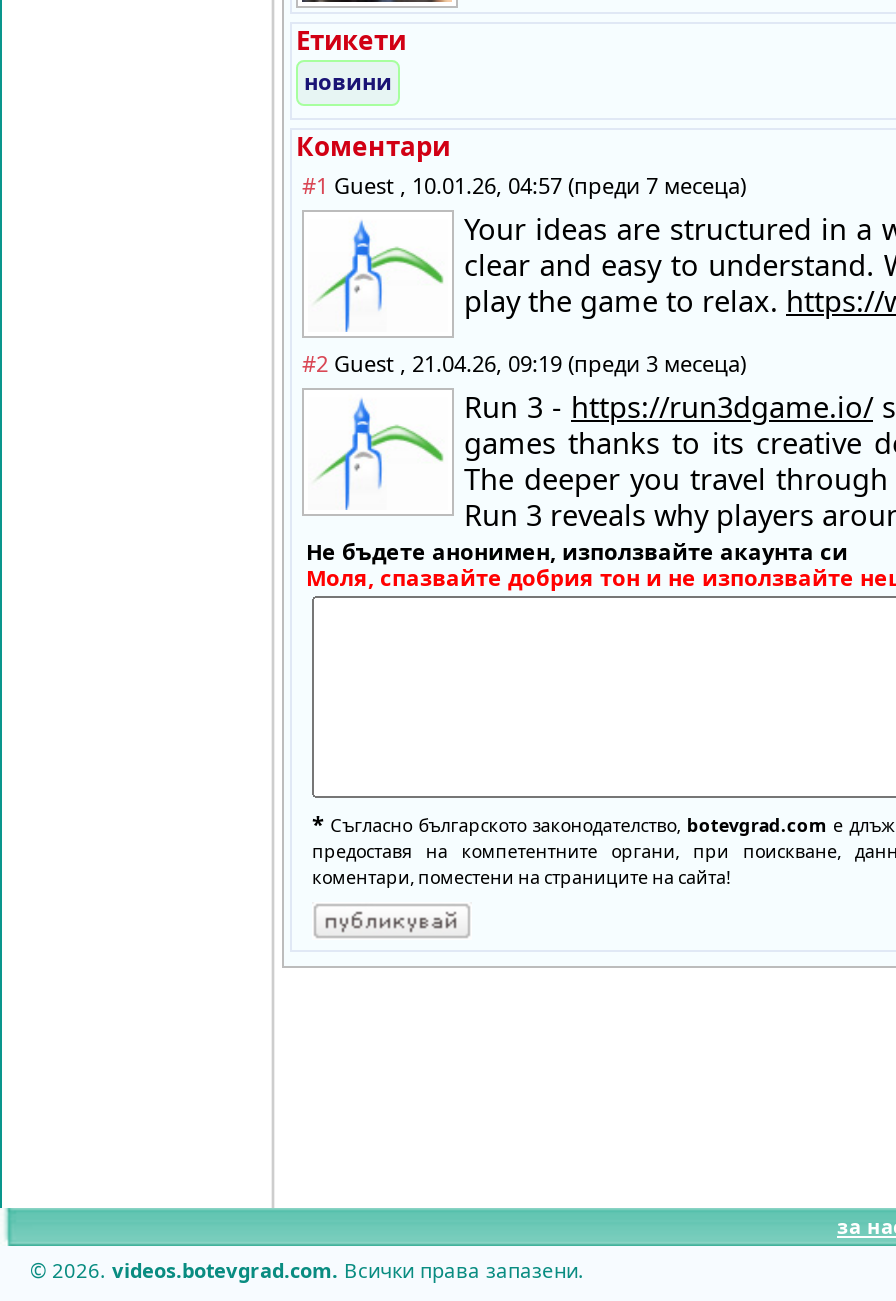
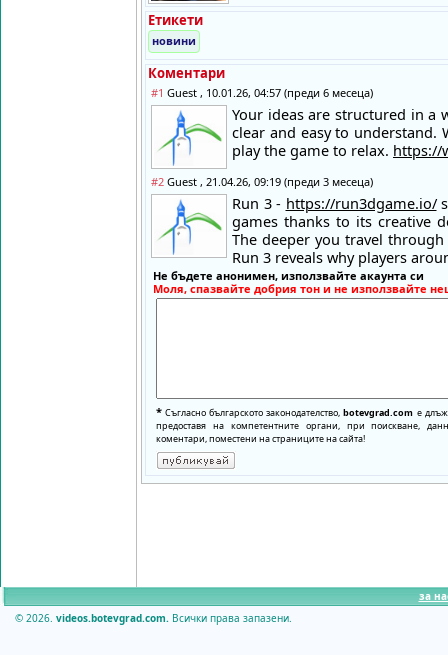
- #1 Guest , 10.01.26, 04:57 (преди 7 месеца)
+ #1 Guest , 10.01.26, 04:57 (преди 6 месеца)
